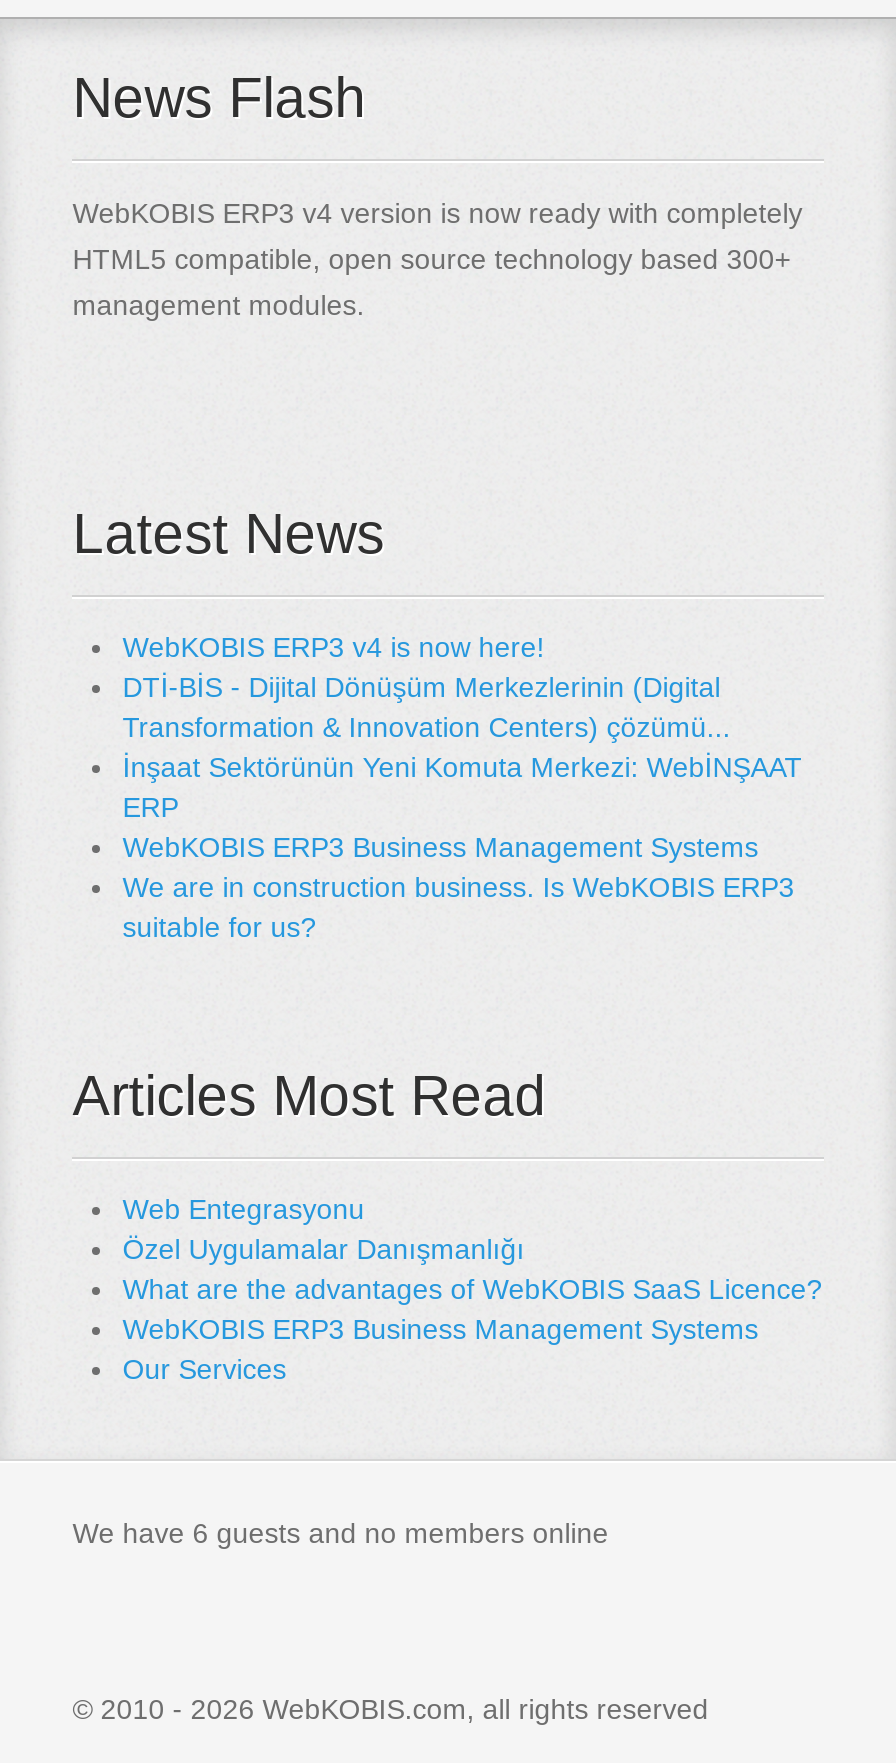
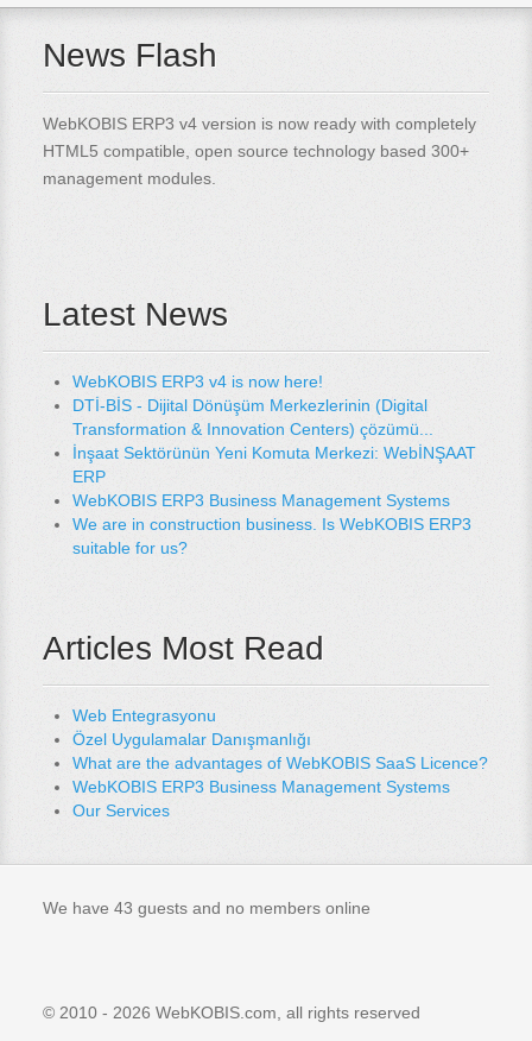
- We have 6 guests and no members online
+ We have 43 guests and no members online
